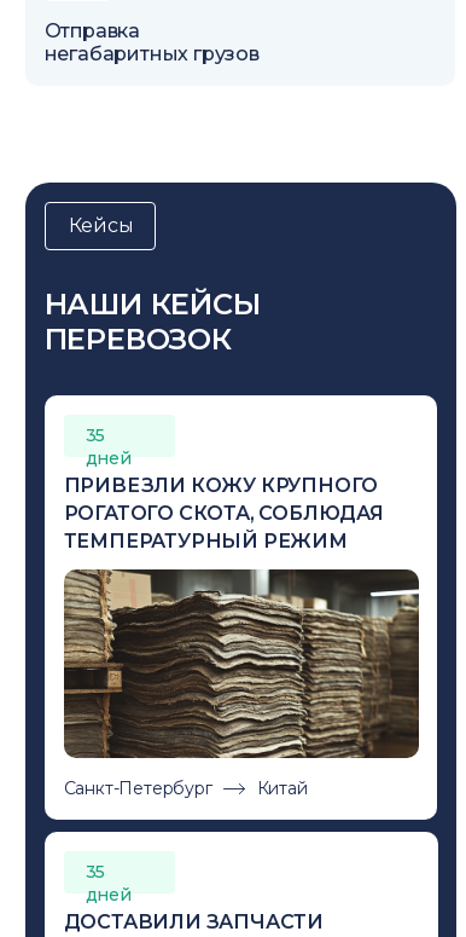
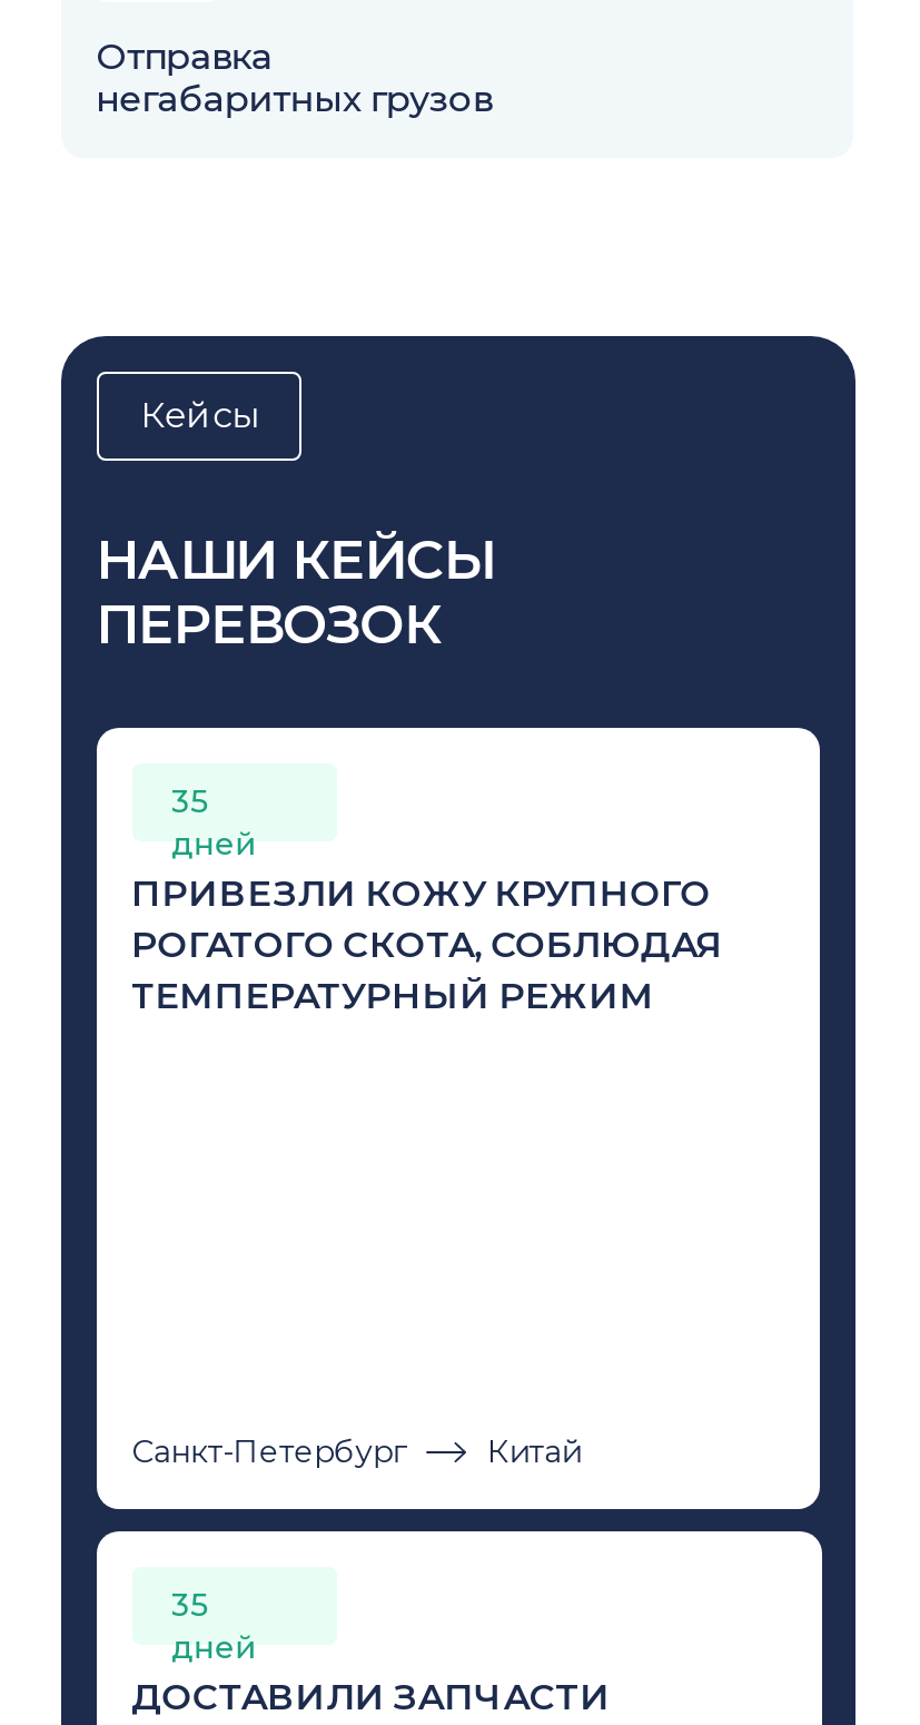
- [image]
